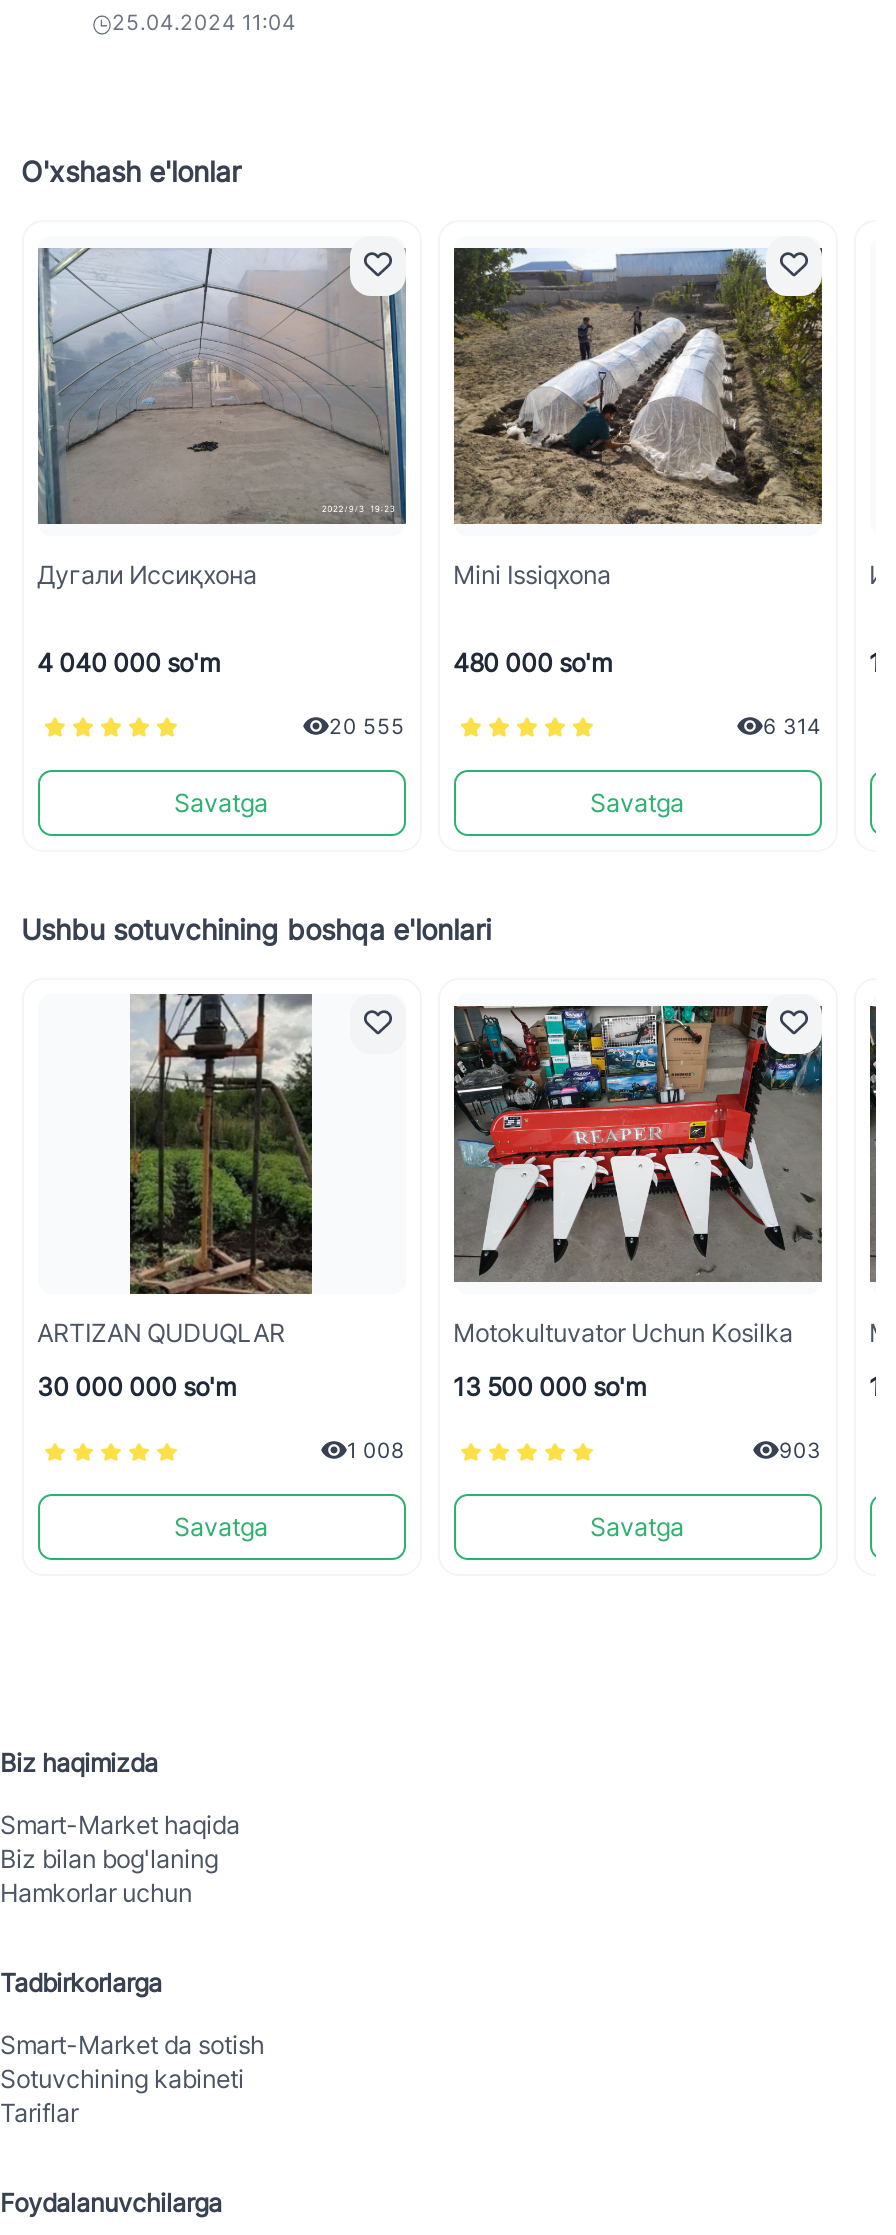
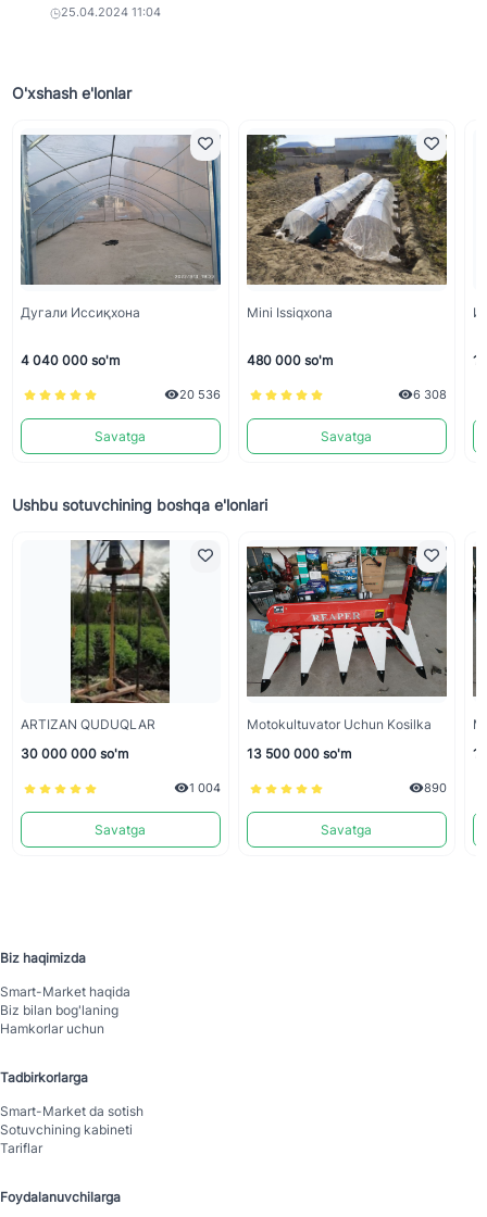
- 20 555
+ 20 536

- 6 314
+ 6 308

- 1 008
+ 1 004

- 903
+ 890
